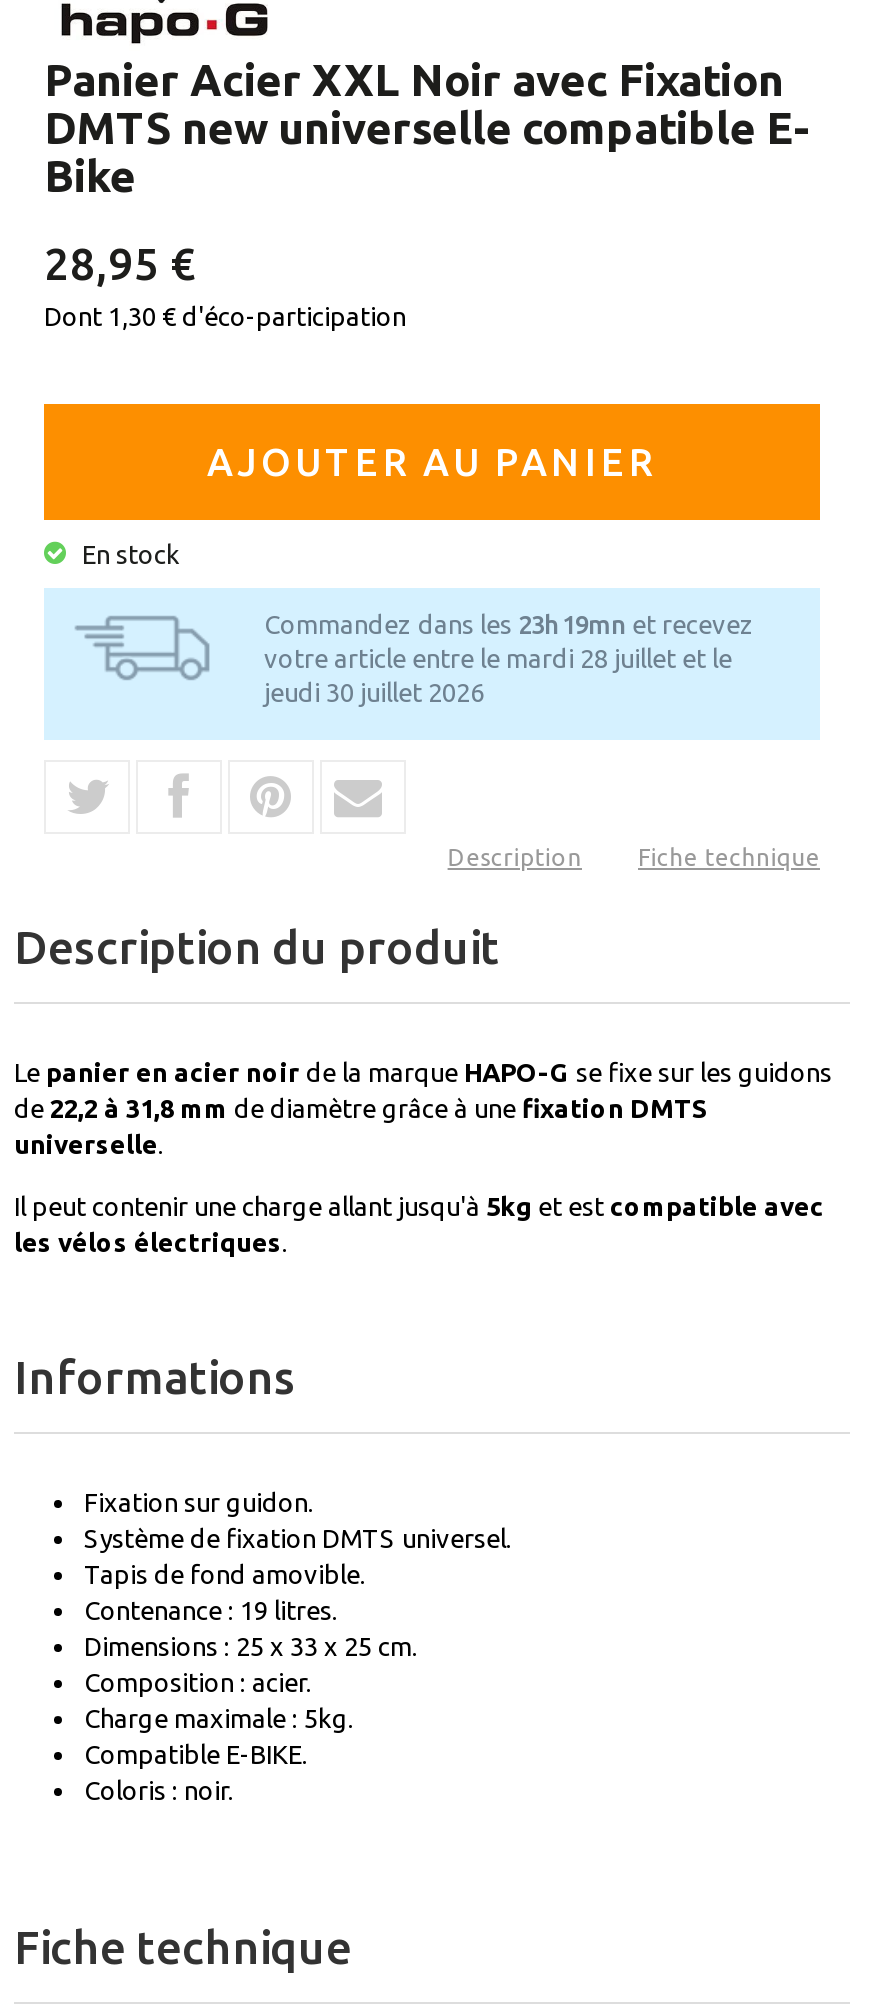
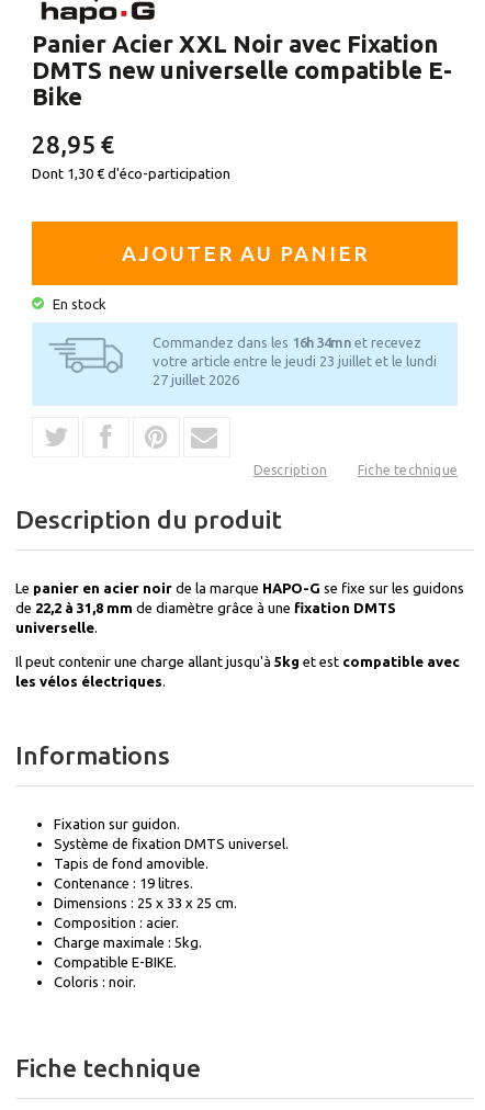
- Commandez dans les 23h 19mn et recevez
- votre article entre le mardi 28 juillet et le
- jeudi 30 juillet 2026
+ Commandez dans les 16h 34mn et recevez
+ votre article entre le jeudi 23 juillet et le lundi
+ 27 juillet 2026
